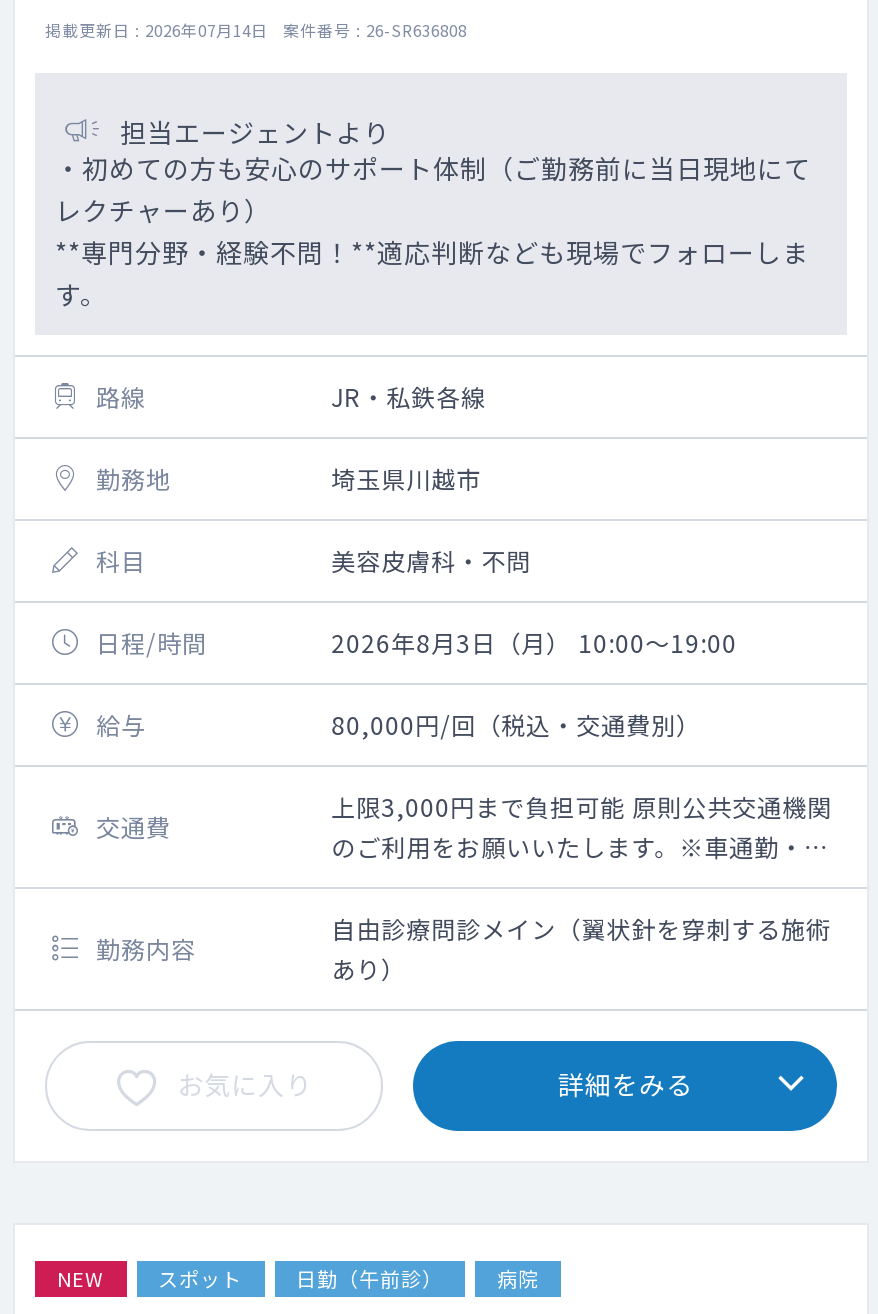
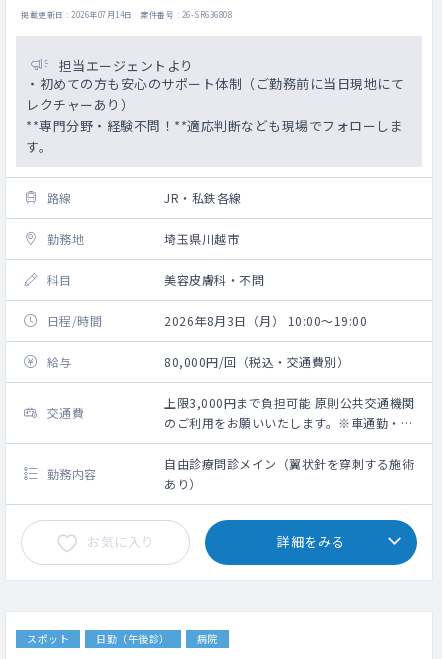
- NEW

- 日勤（午前診）
+ 日勤（午後診）
